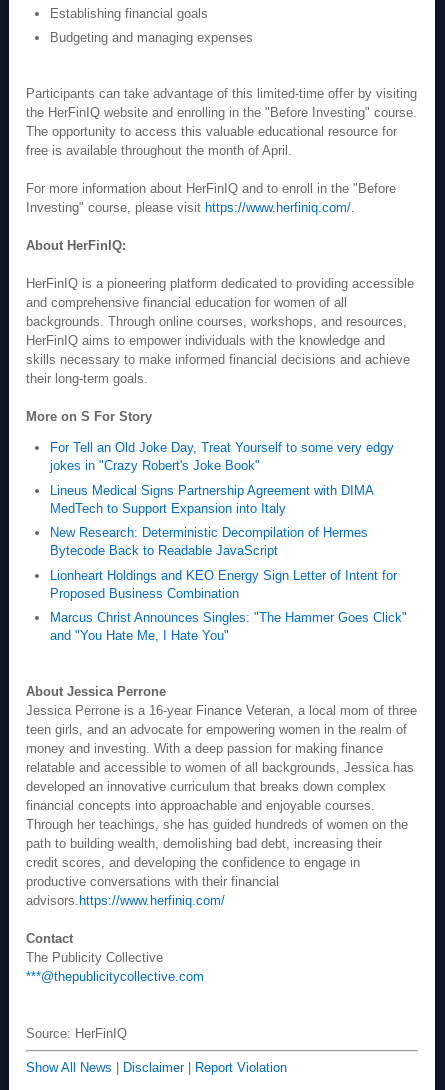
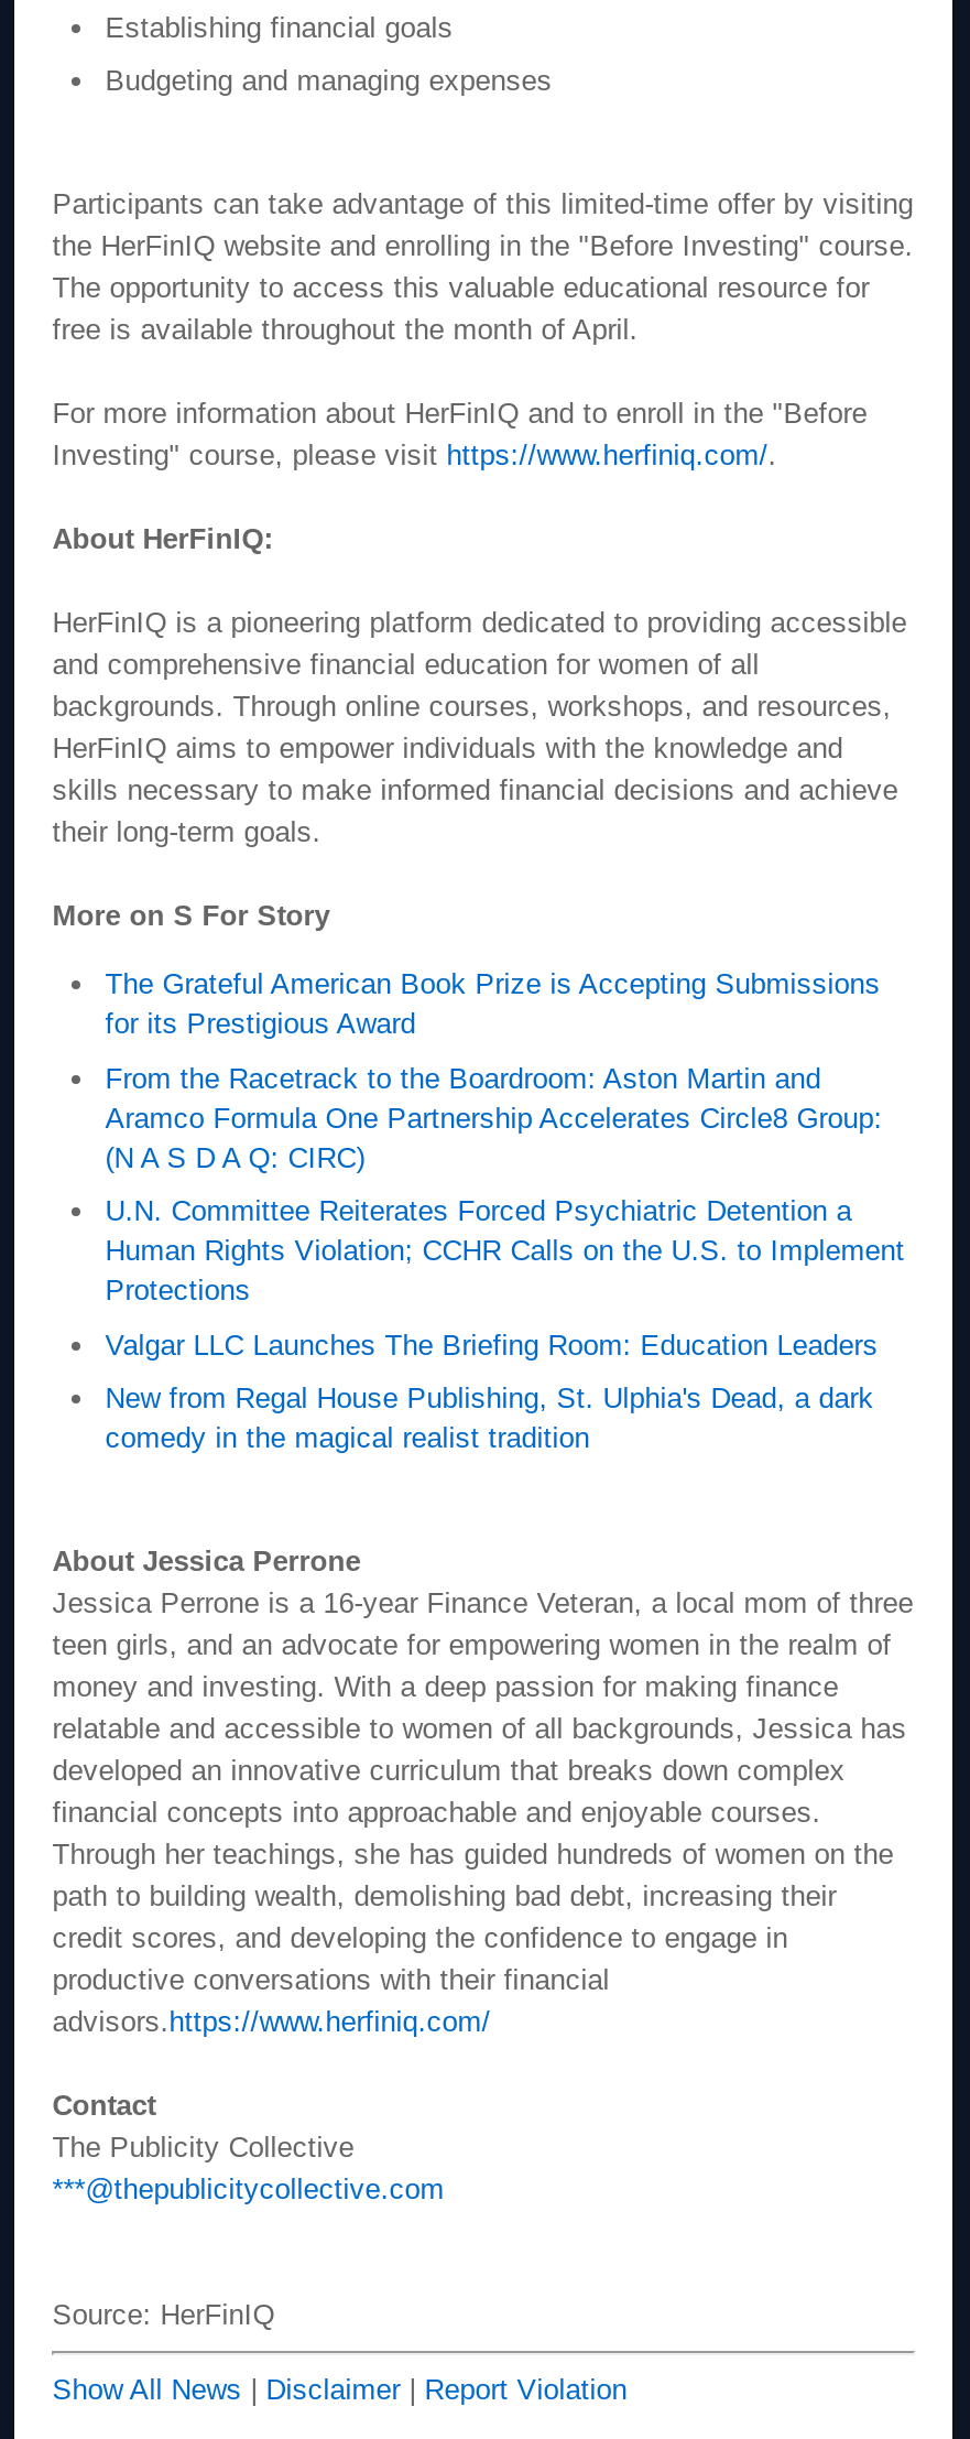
- For Tell an Old Joke Day, Treat Yourself to some very edgy
- jokes in "Crazy Robert's Joke Book"
+ The Grateful American Book Prize is Accepting Submissions
+ for its Prestigious Award

- Lineus Medical Signs Partnership Agreement with DIMA
- MedTech to Support Expansion into Italy
+ From the Racetrack to the Boardroom: Aston Martin and
+ Aramco Formula One Partnership Accelerates Circle8 Group:
+ (N A S D A Q: CIRC)

- New Research: Deterministic Decompilation of Hermes
- Bytecode Back to Readable JavaScript
+ U.N. Committee Reiterates Forced Psychiatric Detention a
+ Human Rights Violation; CCHR Calls on the U.S. to Implement
+ Protections

- Lionheart Holdings and KEO Energy Sign Letter of Intent for
- Proposed Business Combination
+ Valgar LLC Launches The Briefing Room: Education Leaders

- Marcus Christ Announces Singles: "The Hammer Goes Click"
- and "You Hate Me, I Hate You"
+ New from Regal House Publishing, St. Ulphia's Dead, a dark
+ comedy in the magical realist tradition
